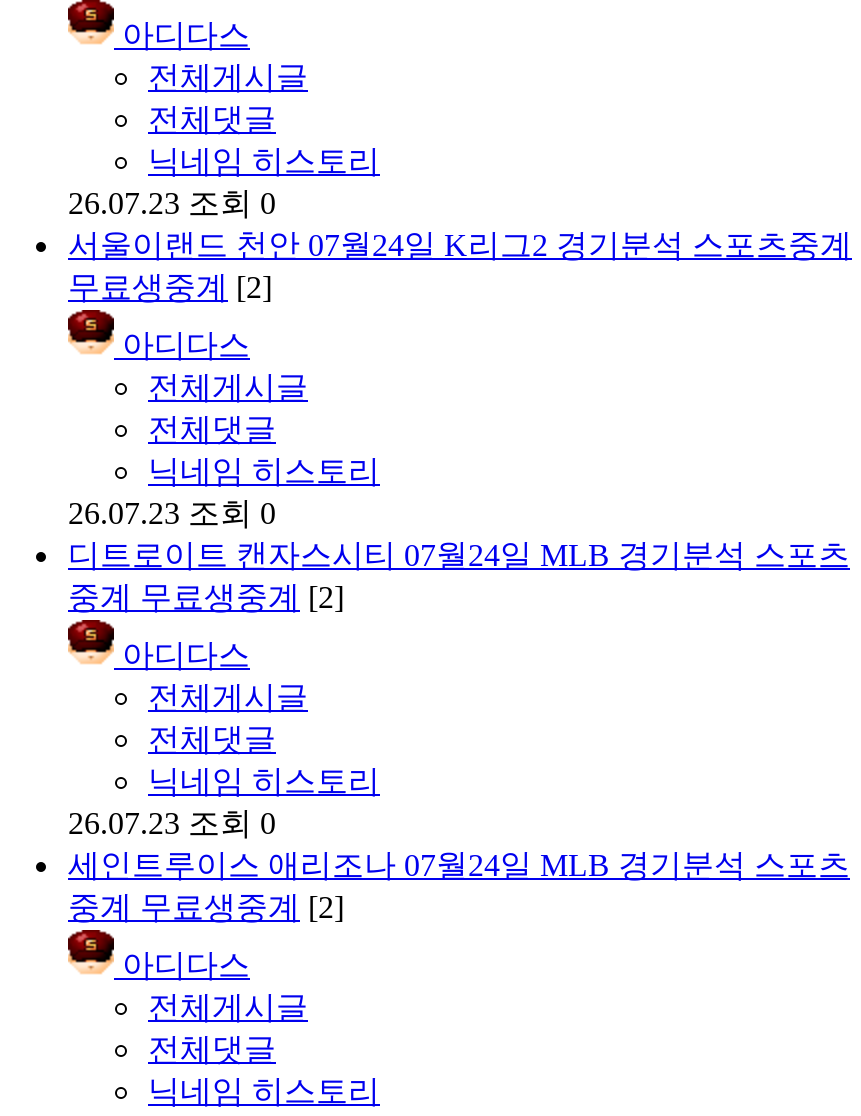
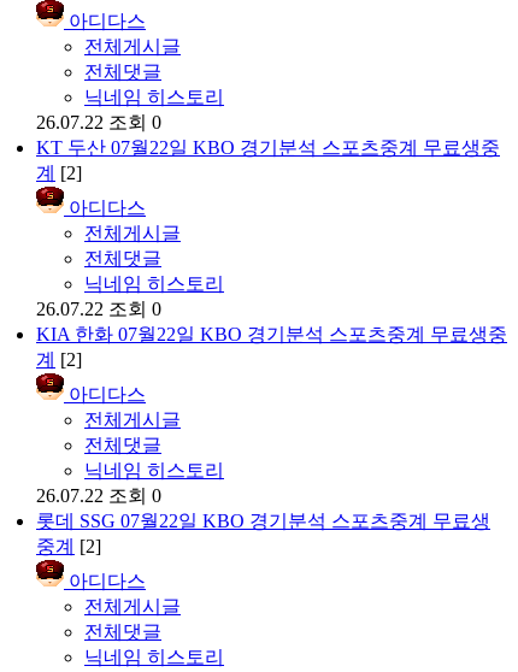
- 26.07.23 조회 0
- 서울이랜드 천안 07월24일 K리그2 경기분석 스포츠중계
- 무료생중계 [2]
+ 26.07.22 조회 0
+ KT 두산 07월22일 KBO 경기분석 스포츠중계 무료생중
+ 계 [2]

- 26.07.23 조회 0
- 디트로이트 캔자스시티 07월24일 MLB 경기분석 스포츠
- 중계 무료생중계 [2]
+ 26.07.22 조회 0
+ KIA 한화 07월22일 KBO 경기분석 스포츠중계 무료생중
+ 계 [2]

- 26.07.23 조회 0
- 세인트루이스 애리조나 07월24일 MLB 경기분석 스포츠
- 중계 무료생중계 [2]
+ 26.07.22 조회 0
+ 롯데 SSG 07월22일 KBO 경기분석 스포츠중계 무료생
+ 중계 [2]
